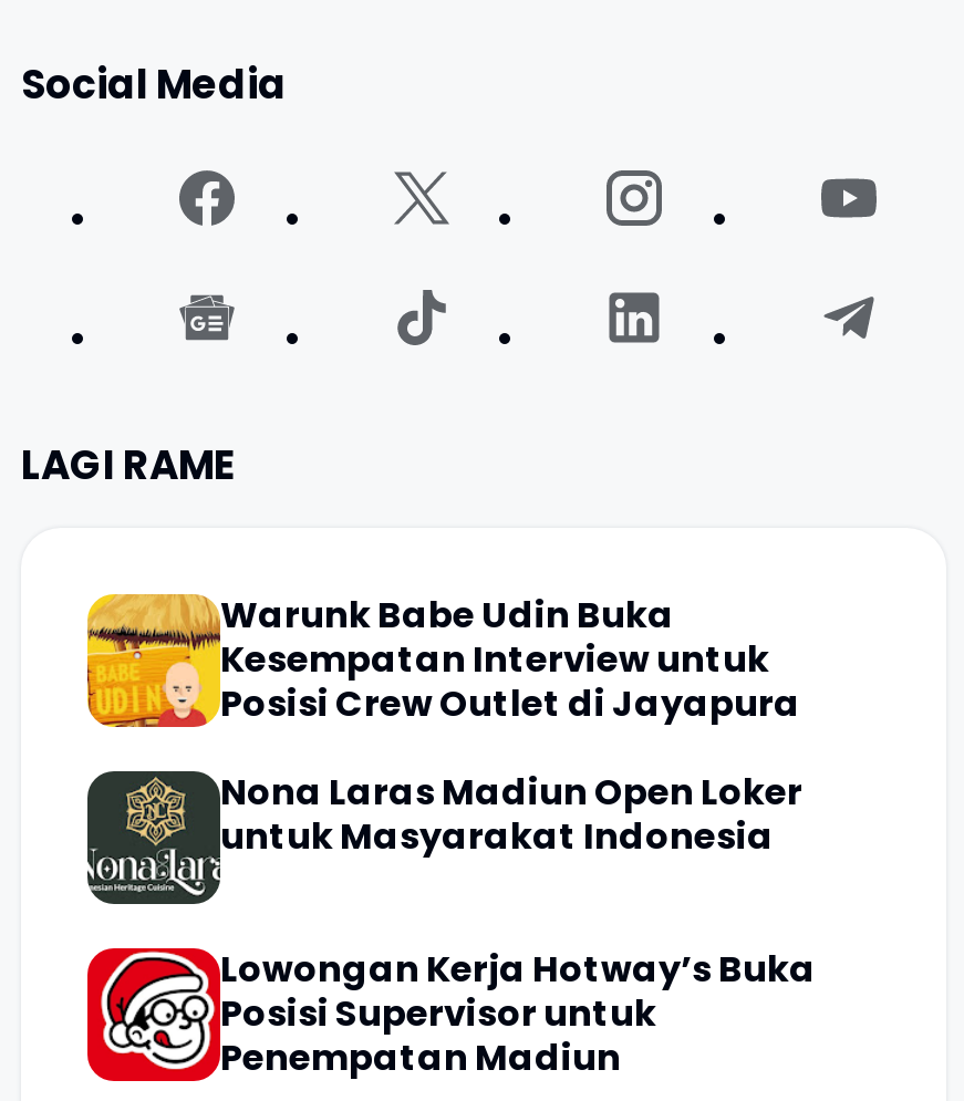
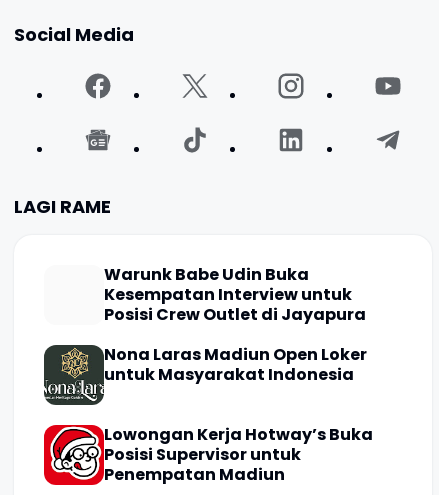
- [image]
